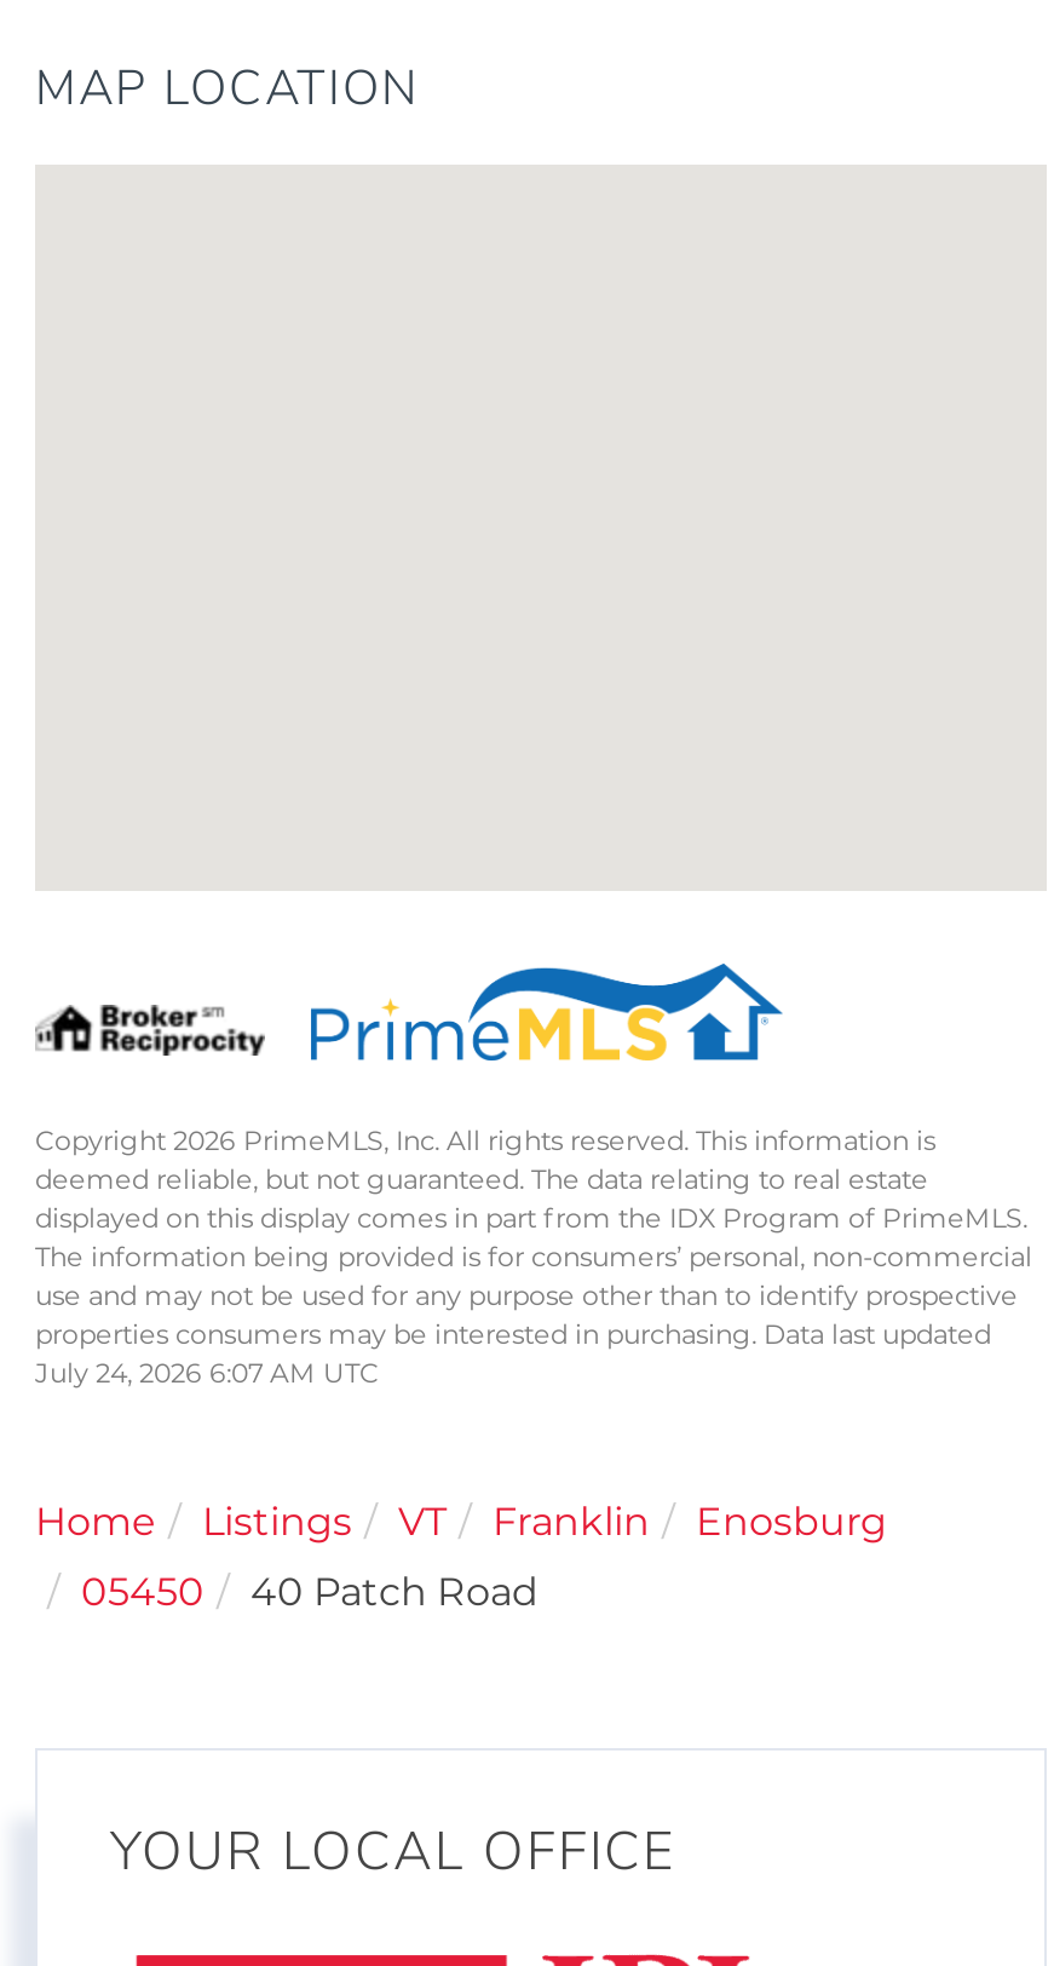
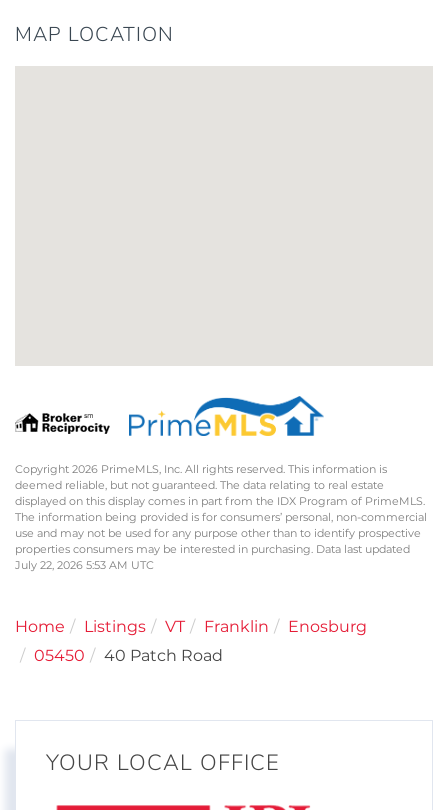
- July 24, 2026 6:07 AM UTC
+ July 22, 2026 5:53 AM UTC
